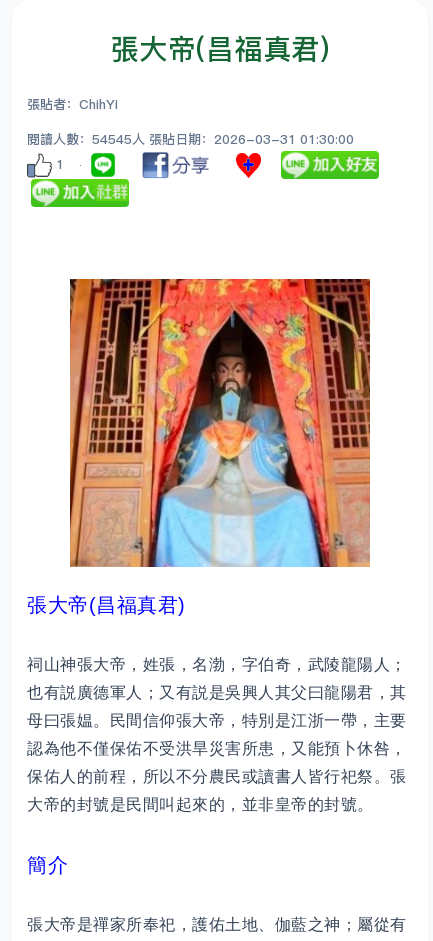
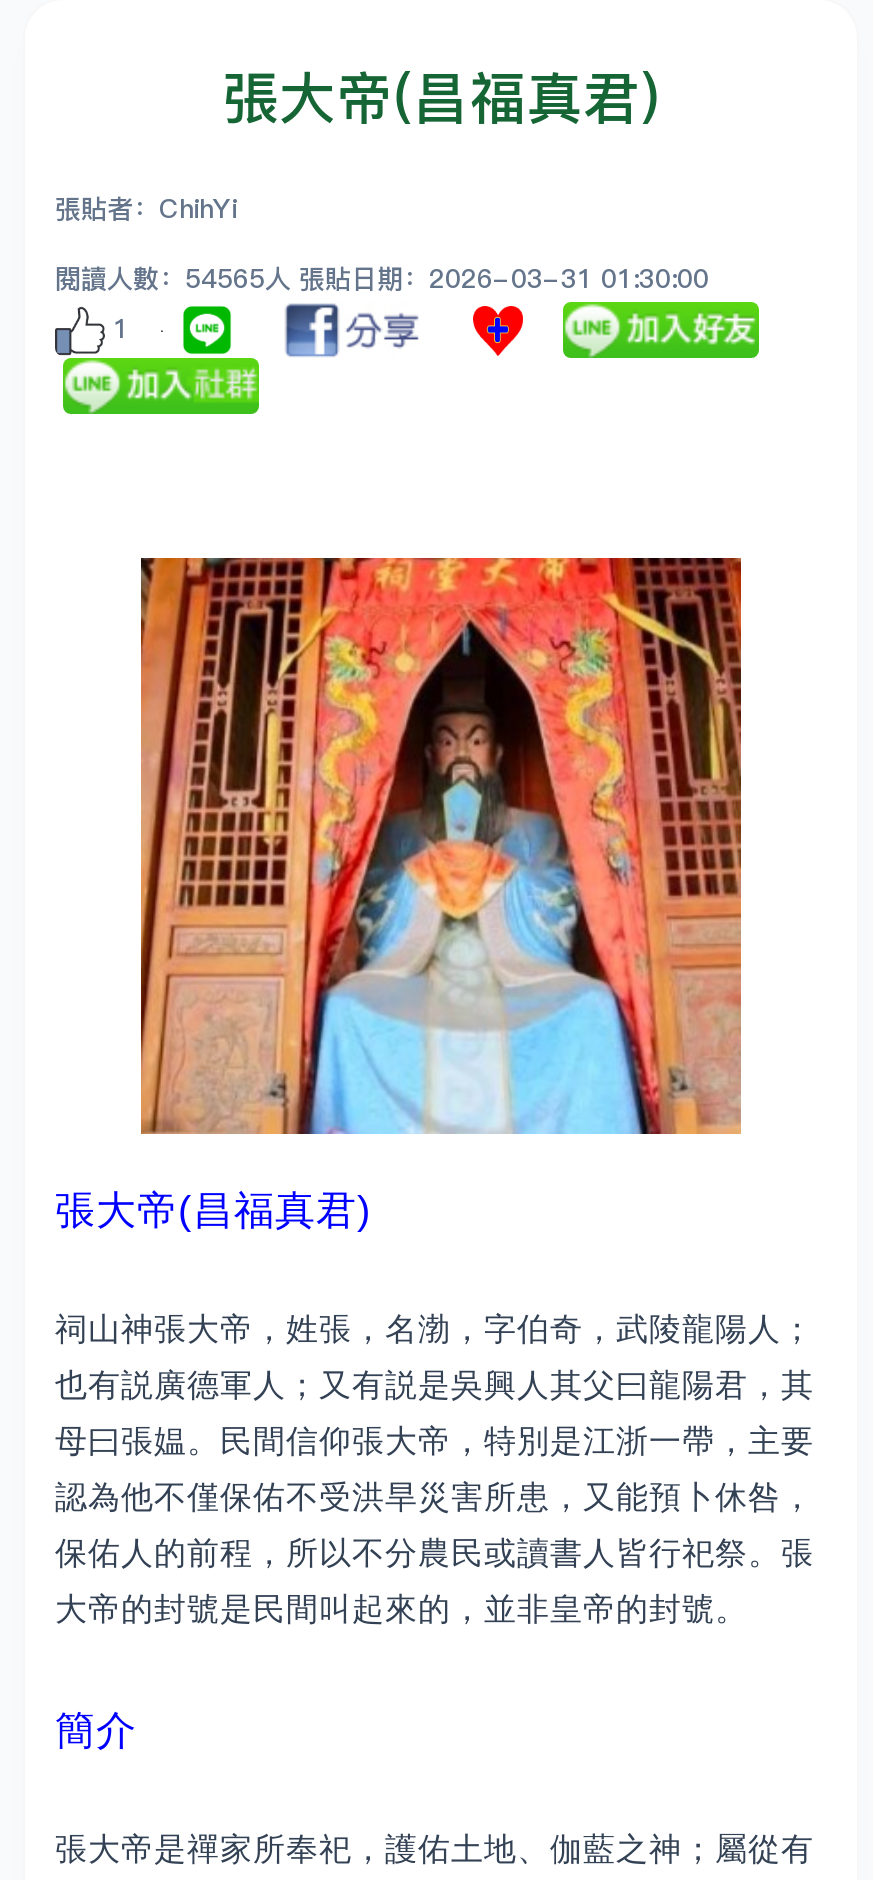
- 閱讀人數：54545人 張貼日期：2026-03-31 01:30:00
+ 閱讀人數：54565人 張貼日期：2026-03-31 01:30:00
